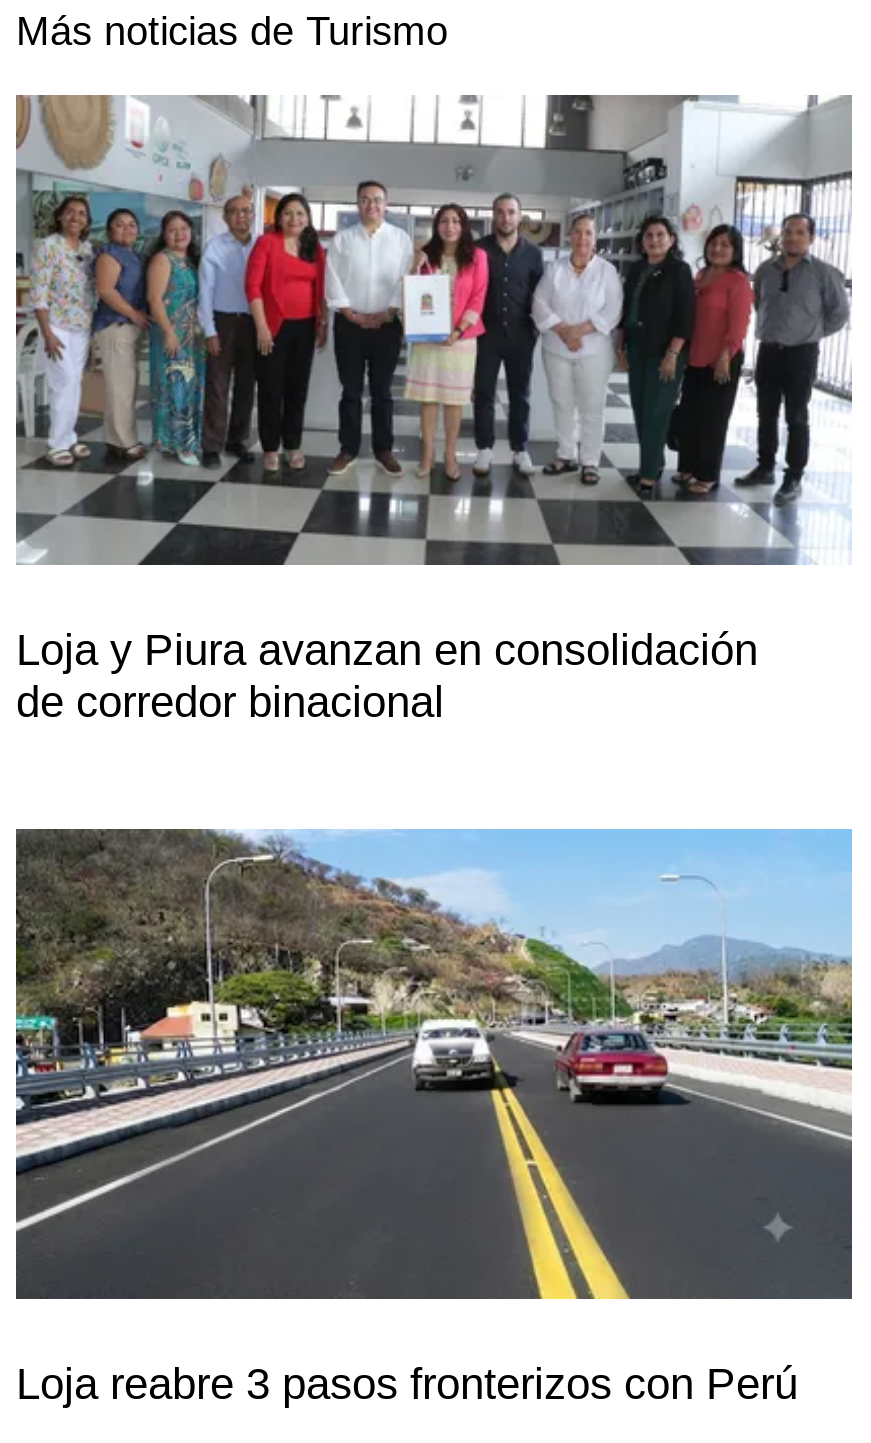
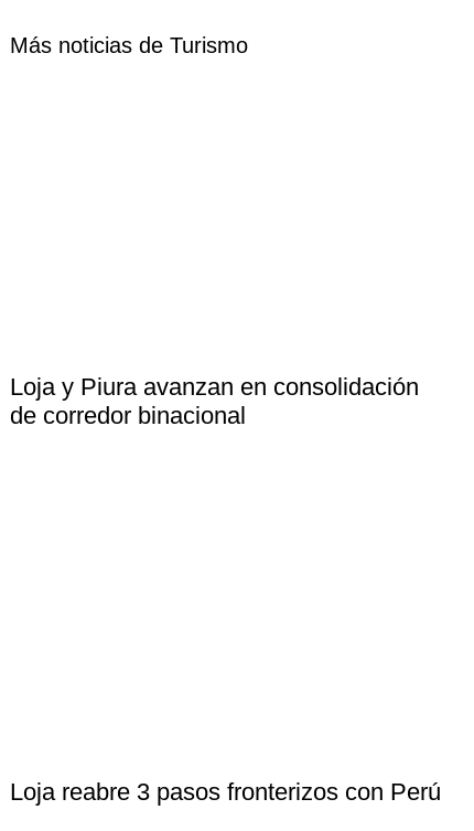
- [image]

- [image]
